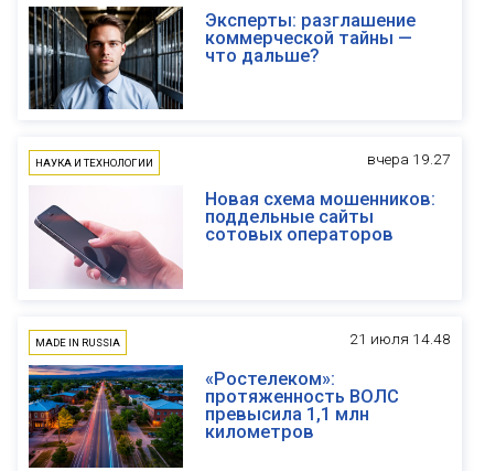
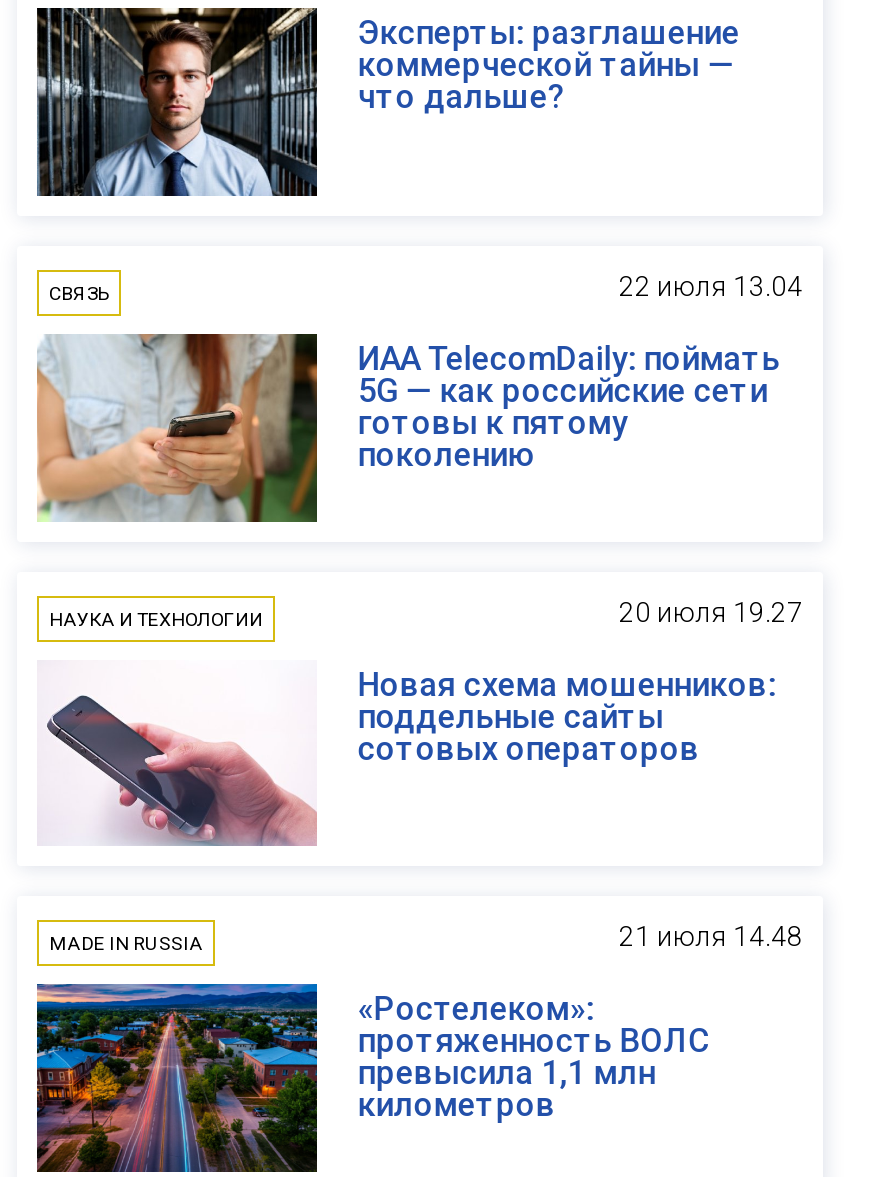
+ [image]
+ СВЯЗЬ
+ 22 июля 13.04
+ ИАА TelecomDaily: поймать
+ 5G — как российские сети
+ готовы к пятому
+ поколению

- вчера 19.27
+ 20 июля 19.27
